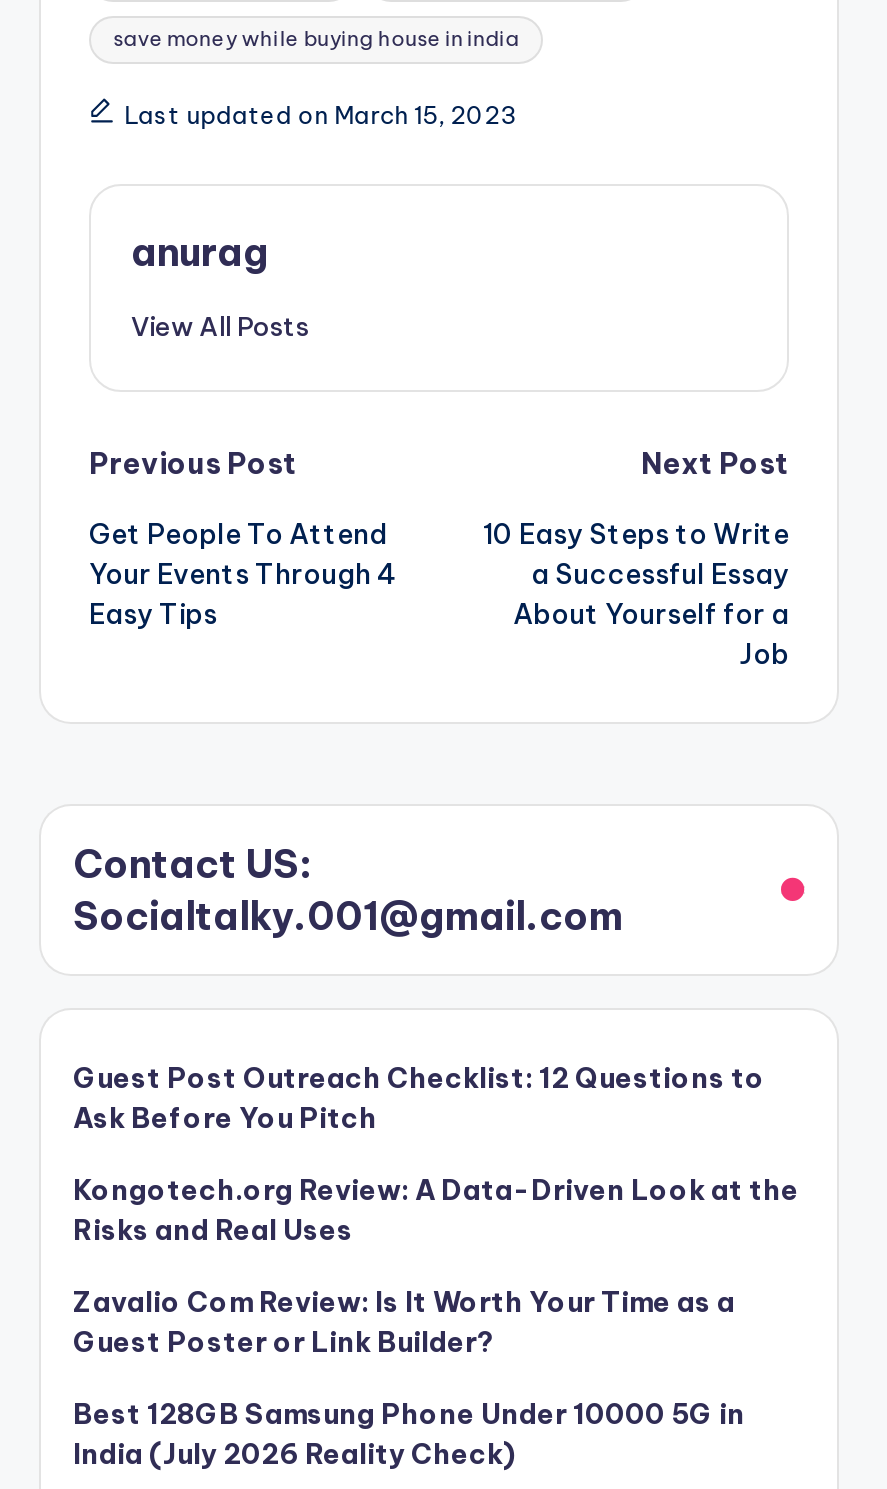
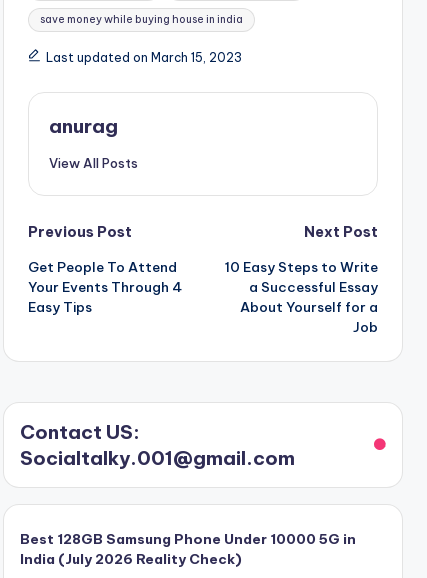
- Guest Post Outreach Checklist: 12 Questions to
- Ask Before You Pitch
- Kongotech.org Review: A Data-Driven Look at the
- Risks and Real Uses
- Zavalio Com Review: Is It Worth Your Time as a
- Guest Poster or Link Builder?
